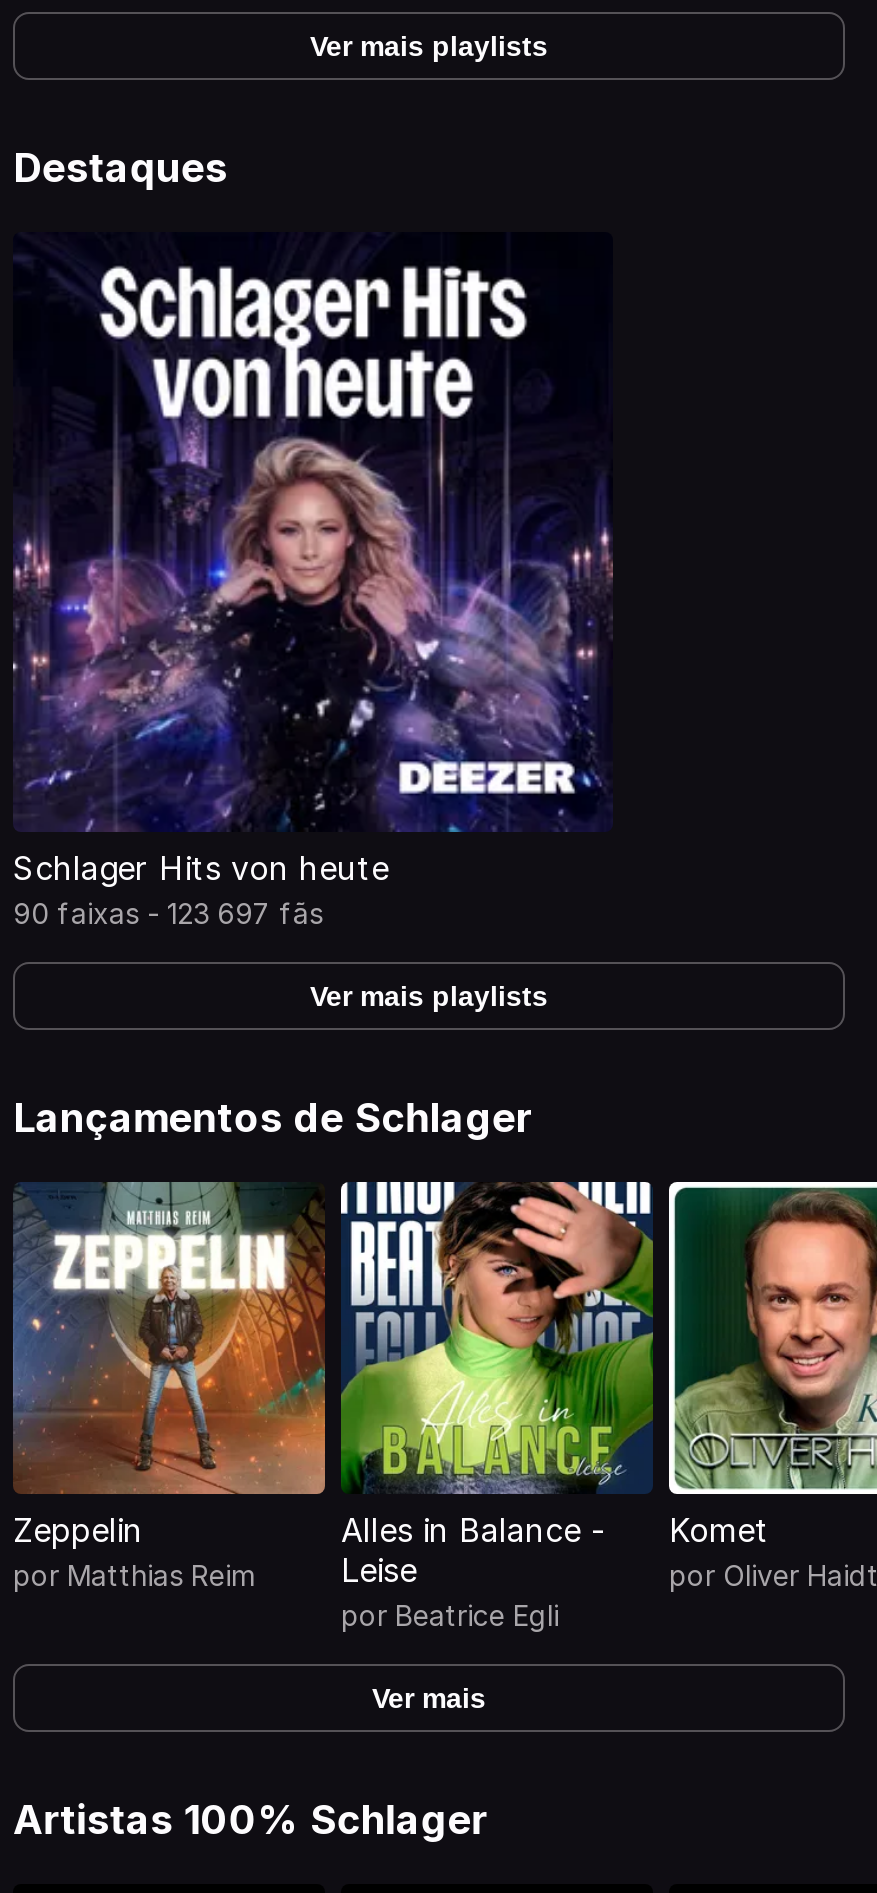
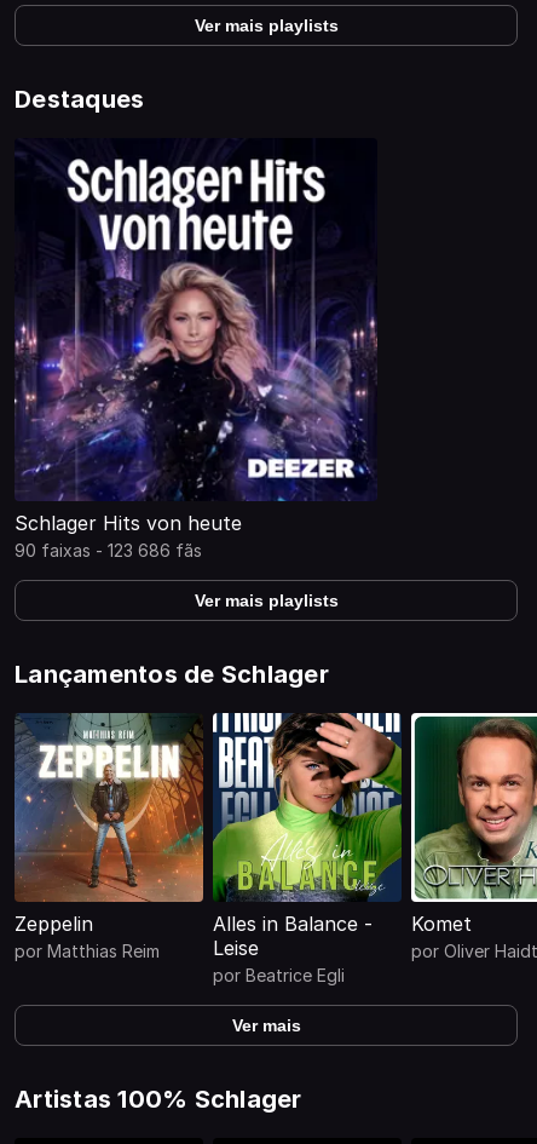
- 90 faixas - 123 697 fãs
+ 90 faixas - 123 686 fãs
